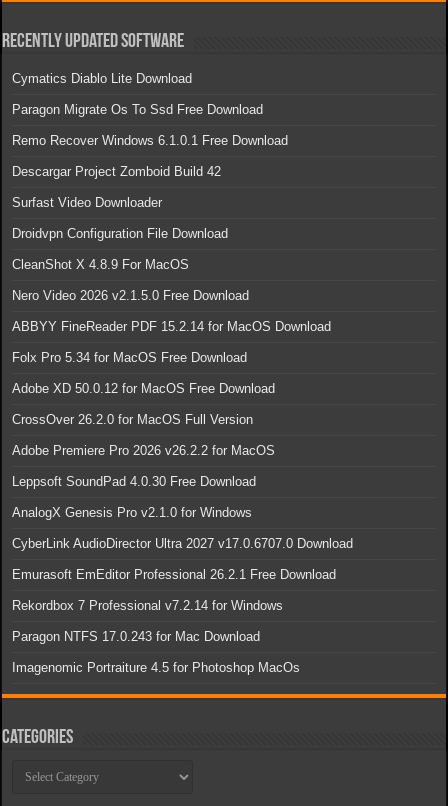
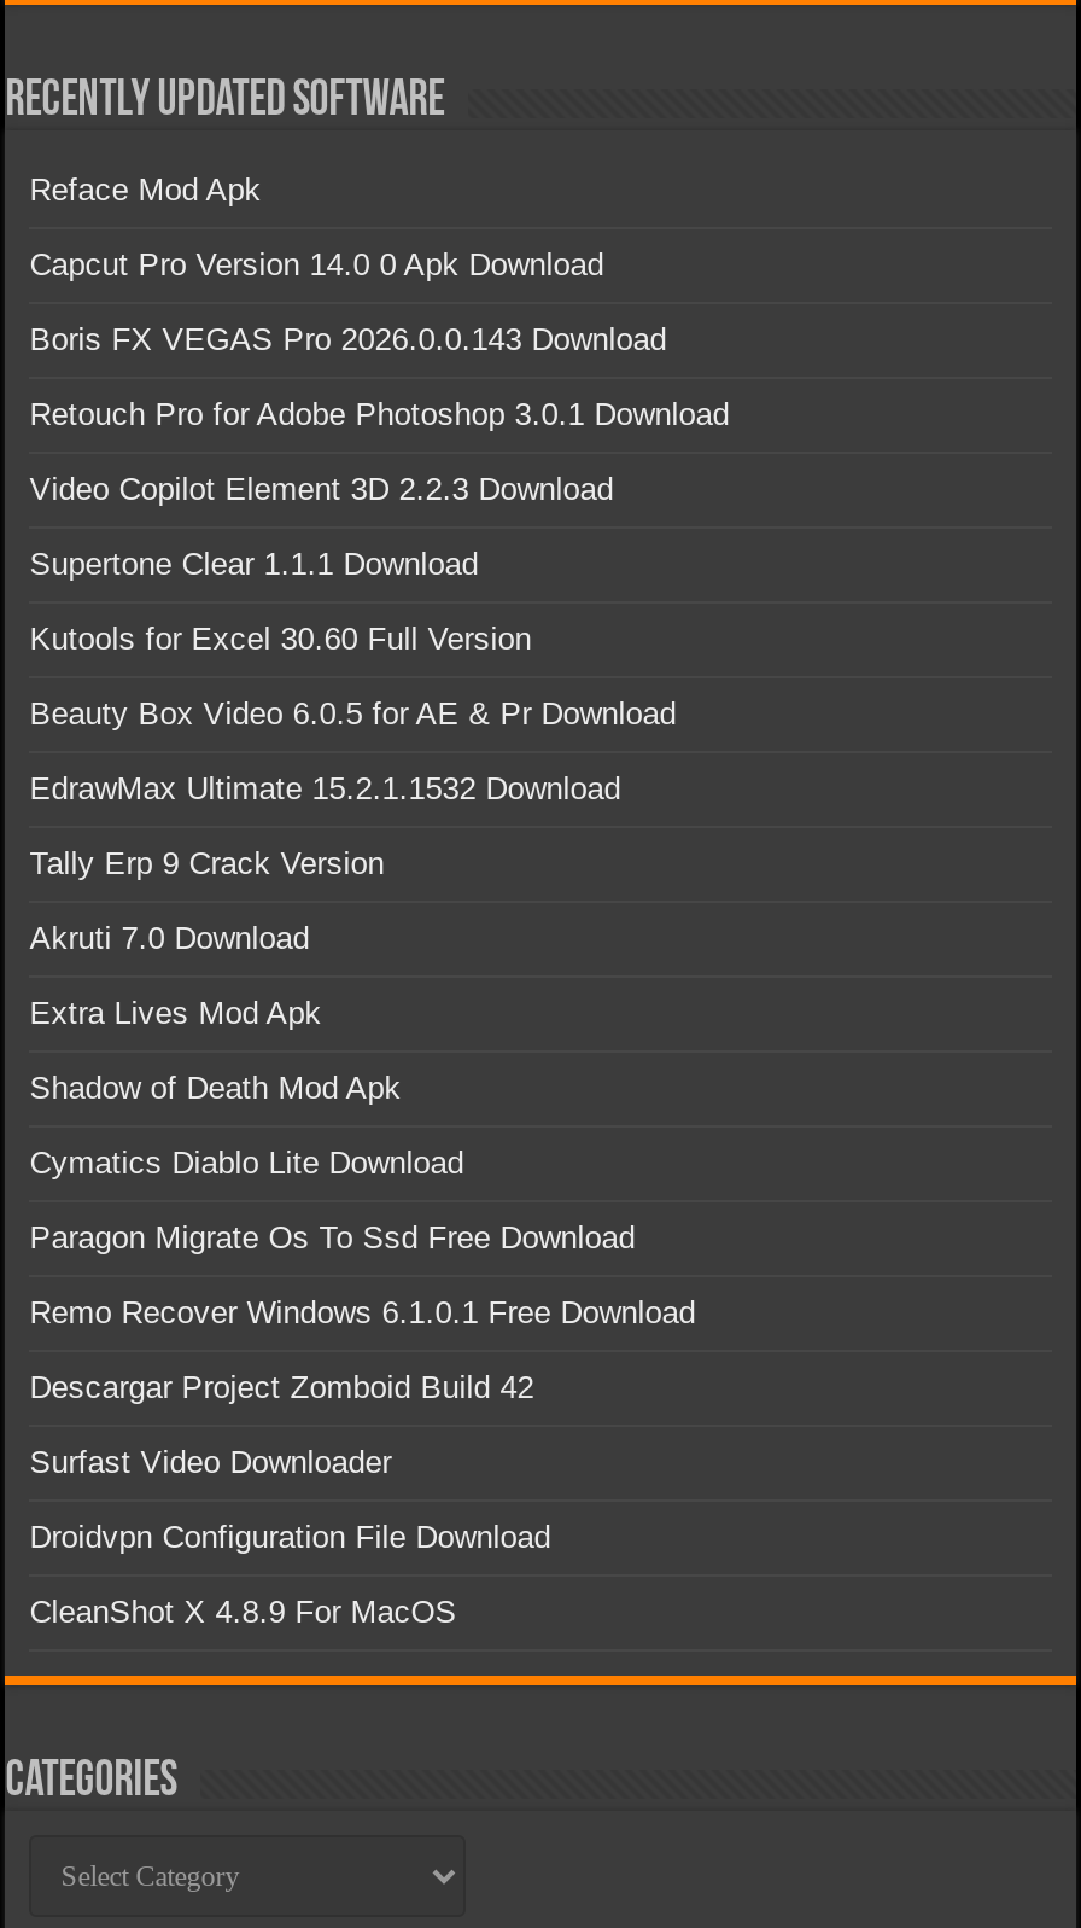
+ Reface Mod Apk
+ Capcut Pro Version 14.0 0 Apk Download
+ Boris FX VEGAS Pro 2026.0.0.143 Download
+ Retouch Pro for Adobe Photoshop 3.0.1 Download
+ Video Copilot Element 3D 2.2.3 Download
+ Supertone Clear 1.1.1 Download
+ Kutools for Excel 30.60 Full Version
+ Beauty Box Video 6.0.5 for AE & Pr Download
+ EdrawMax Ultimate 15.2.1.1532 Download
+ Tally Erp 9 Crack Version
+ Akruti 7.0 Download
+ Extra Lives Mod Apk
+ Shadow of Death Mod Apk

moved down: Cymatics Diablo Lite Download | Paragon Migrate Os To Ssd Free Download | Remo Recover Windows 6.1.0.1 Free Download | Descargar Project Zomboid Build 42 | Surfast Video Downloader | Droidvpn Configuration File Download | CleanShot X 4.8.9 For MacOS

- Nero Video 2026 v2.1.5.0 Free Download
- ABBYY FineReader PDF 15.2.14 for MacOS Download
- Folx Pro 5.34 for MacOS Free Download
- Adobe XD 50.0.12 for MacOS Free Download
- CrossOver 26.2.0 for MacOS Full Version
- Adobe Premiere Pro 2026 v26.2.2 for MacOS
- Leppsoft SoundPad 4.0.30 Free Download
- AnalogX Genesis Pro v2.1.0 for Windows
- CyberLink AudioDirector Ultra 2027 v17.0.6707.0 Download
- Emurasoft EmEditor Professional 26.2.1 Free Download
- Rekordbox 7 Professional v7.2.14 for Windows
- Paragon NTFS 17.0.243 for Mac Download
- Imagenomic Portraiture 4.5 for Photoshop MacOs
